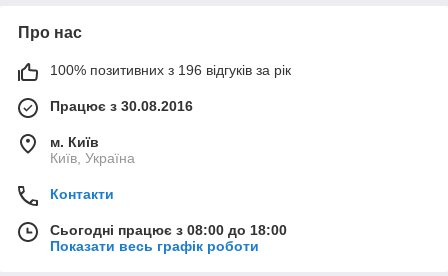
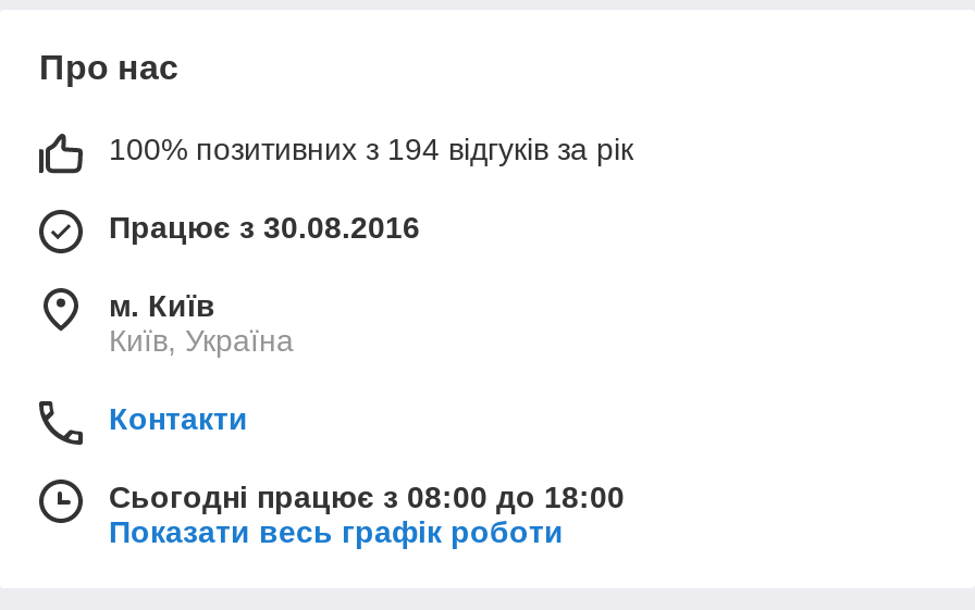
- 100% позитивних з 196 відгуків за рік
+ 100% позитивних з 194 відгуків за рік
